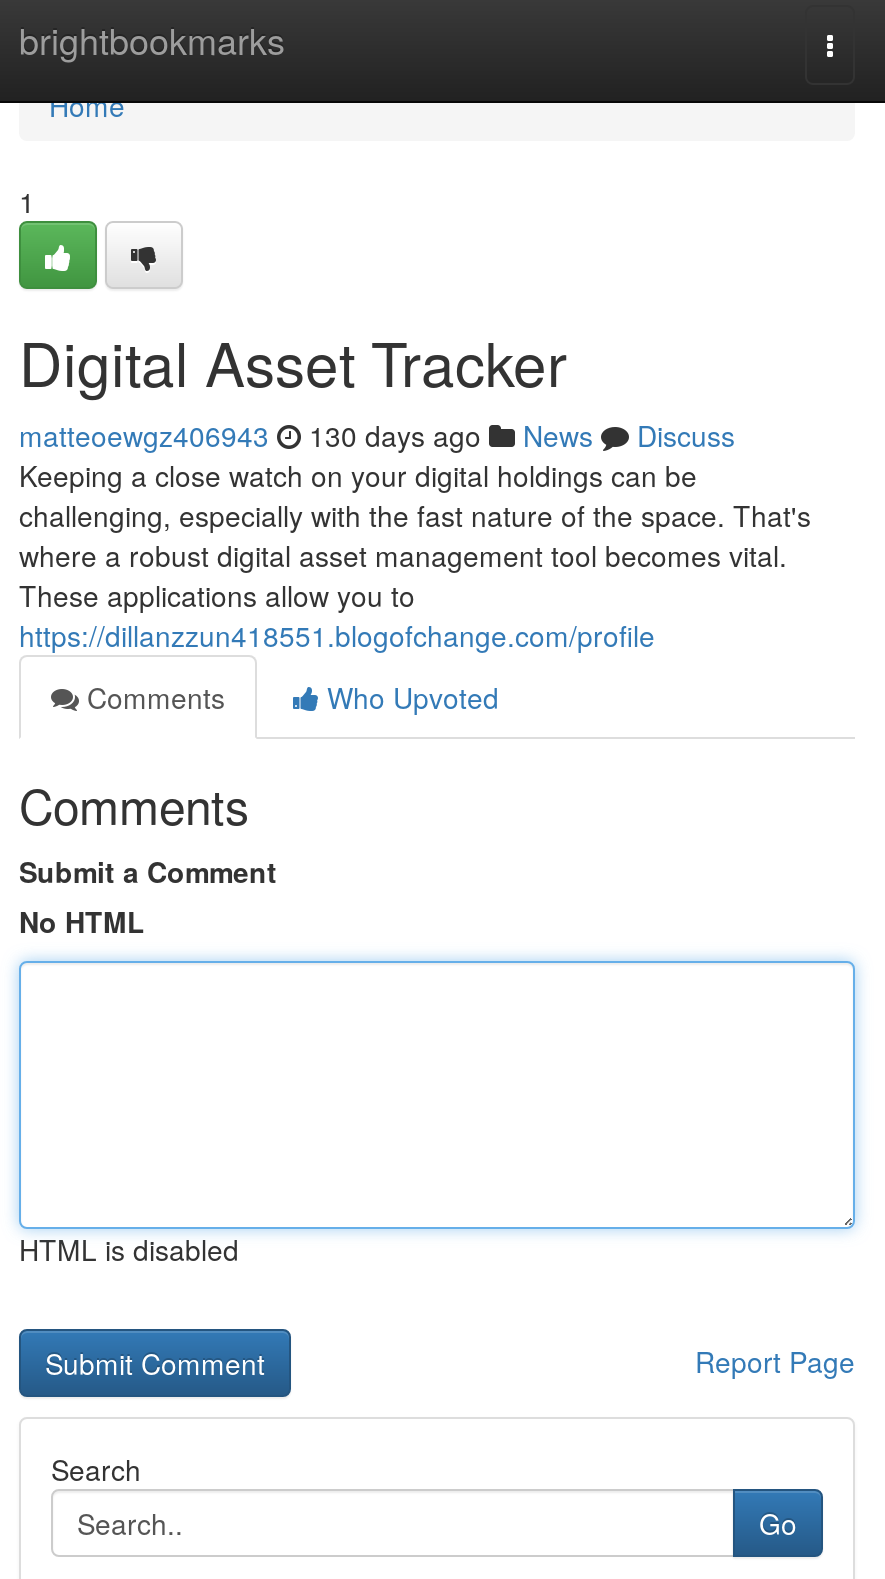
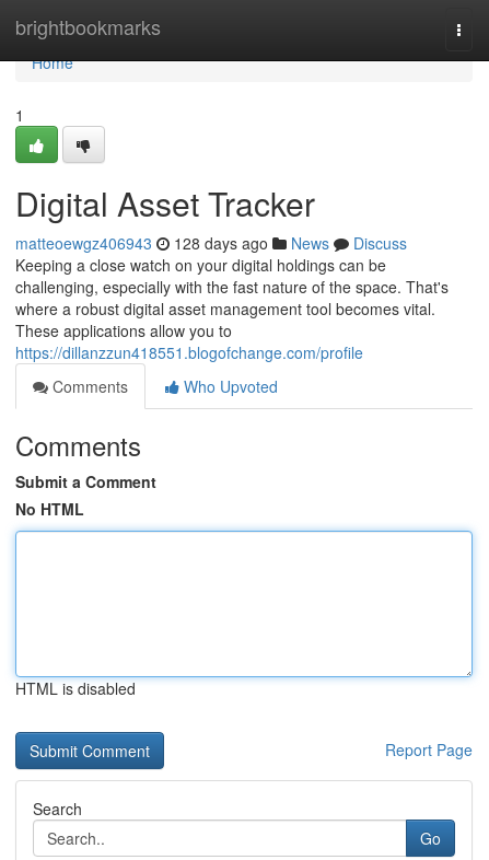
- matteoewgz406943 130 days ago News Discuss
+ matteoewgz406943 128 days ago News Discuss
